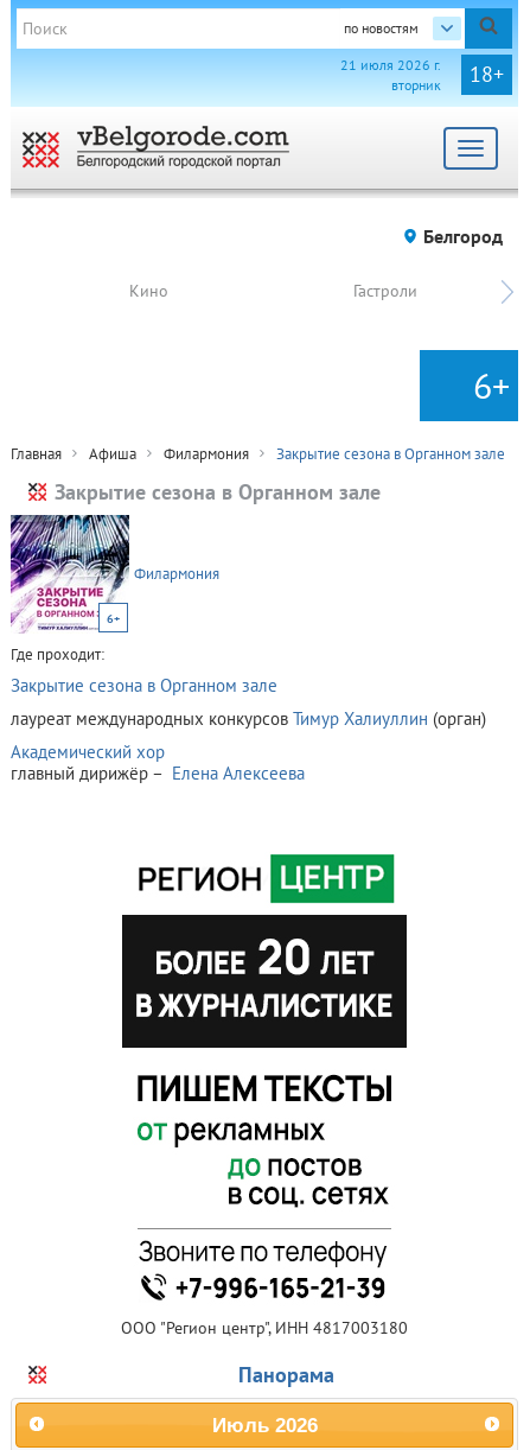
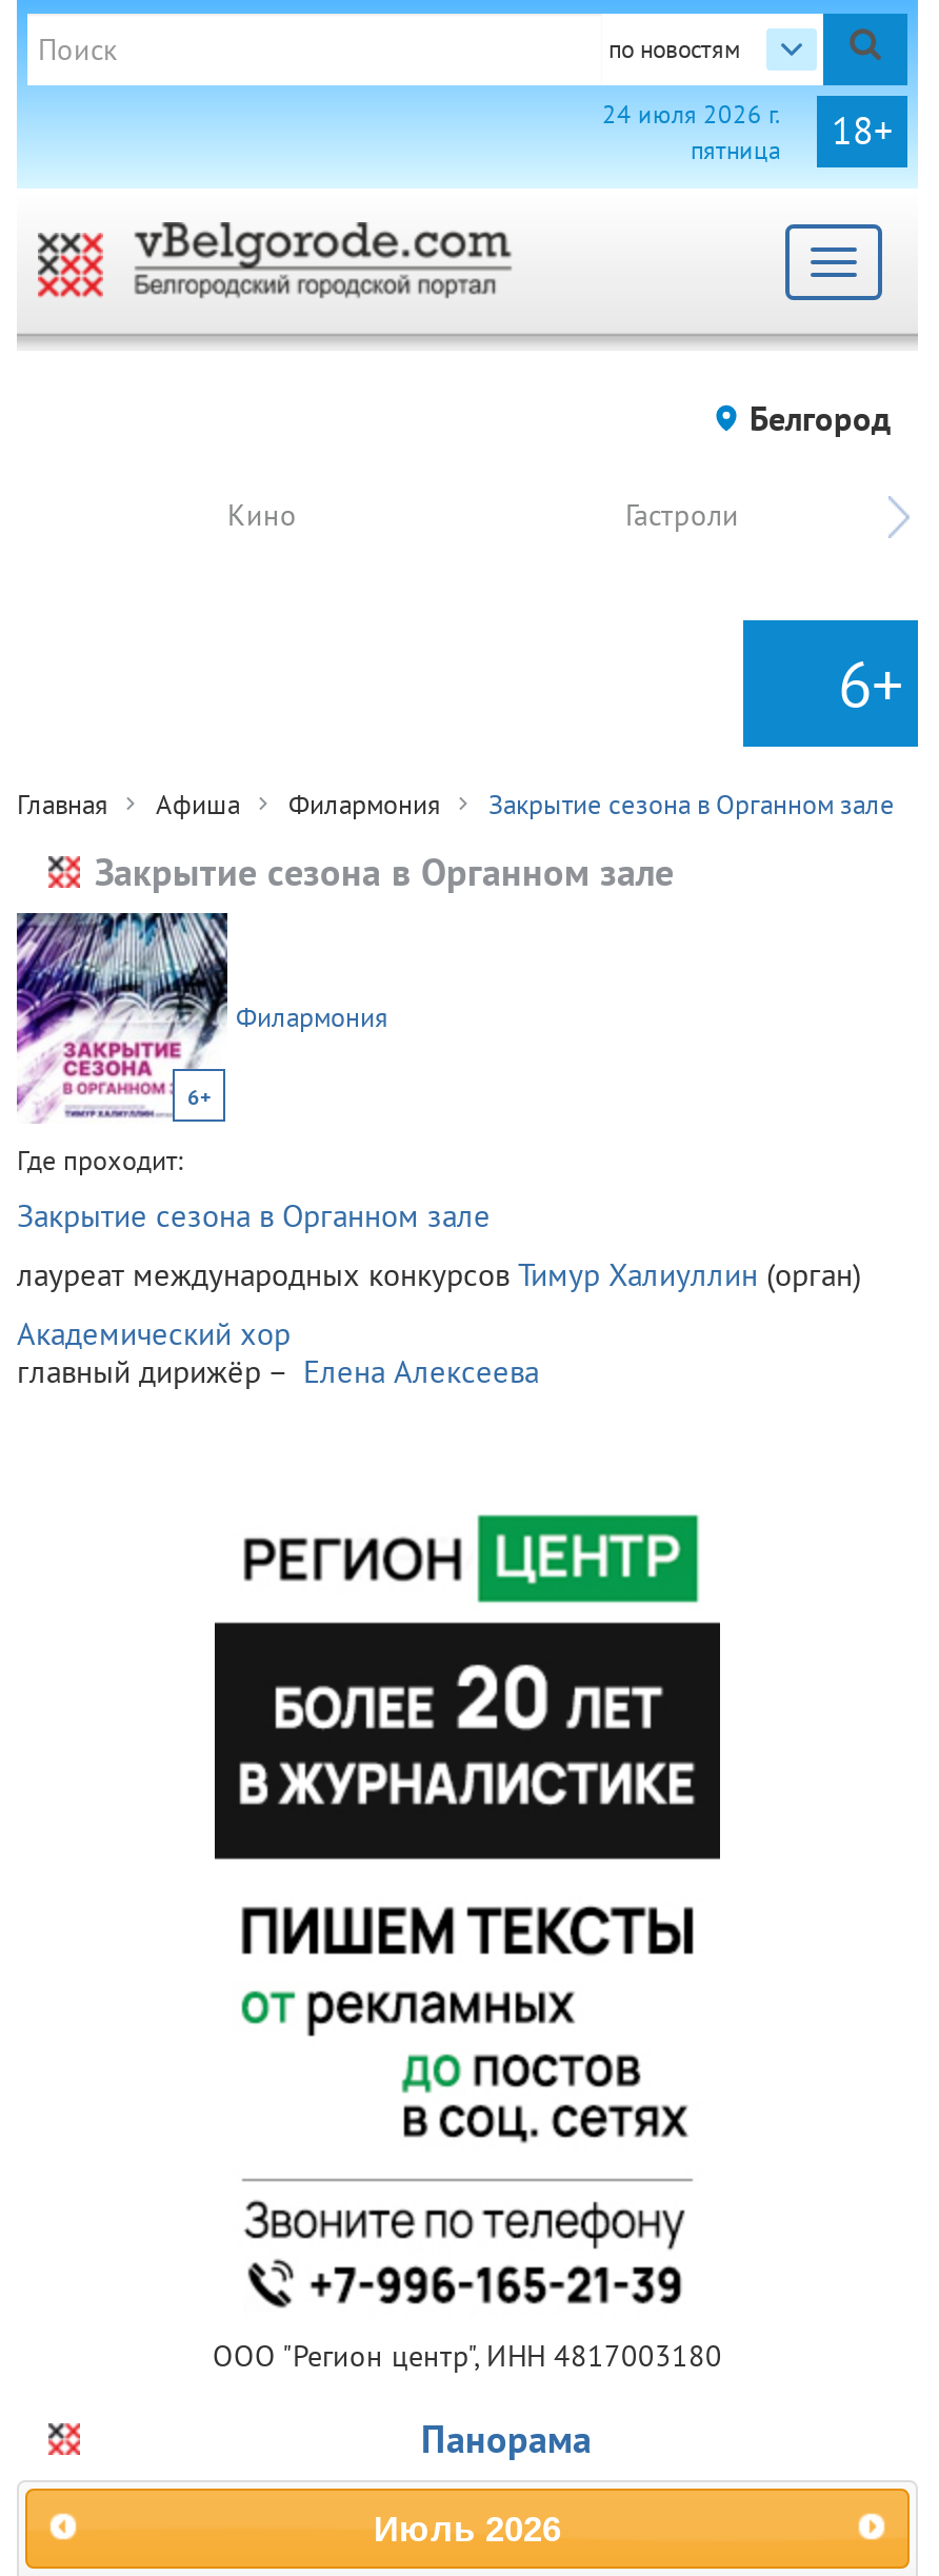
- 21 июля 2026 г.
- вторник
+ 24 июля 2026 г.
+ пятница
